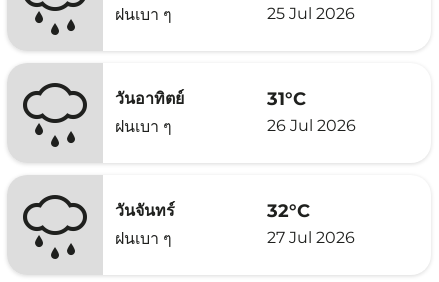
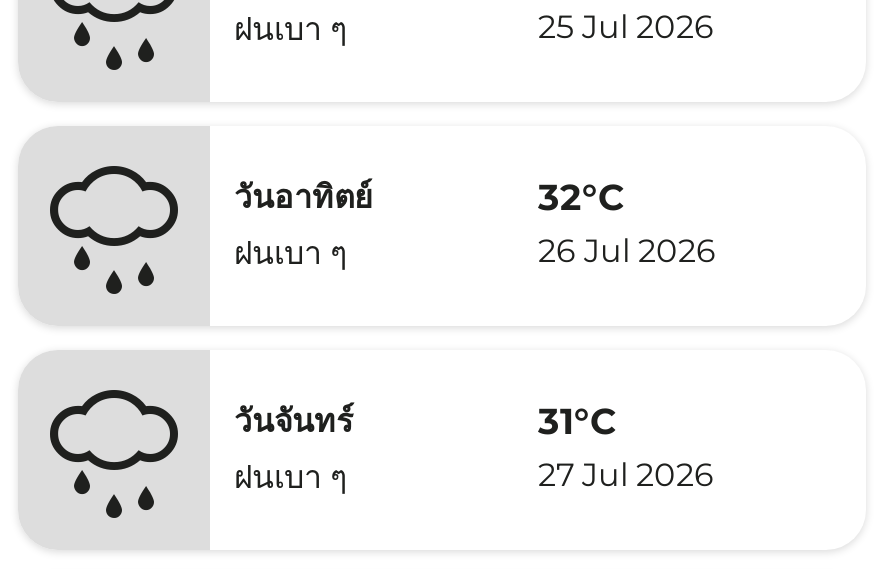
- 31°C
+ 32°C

- 32°C
+ 31°C
